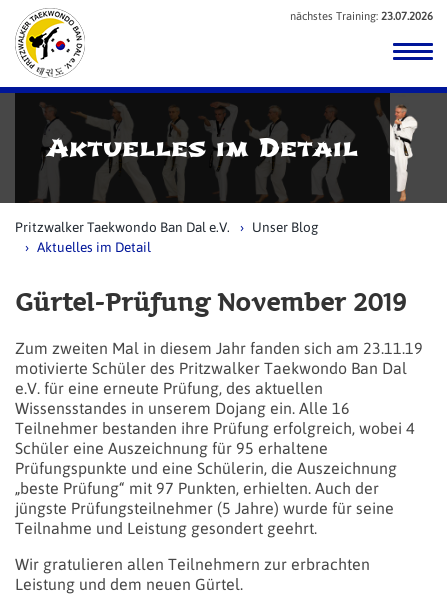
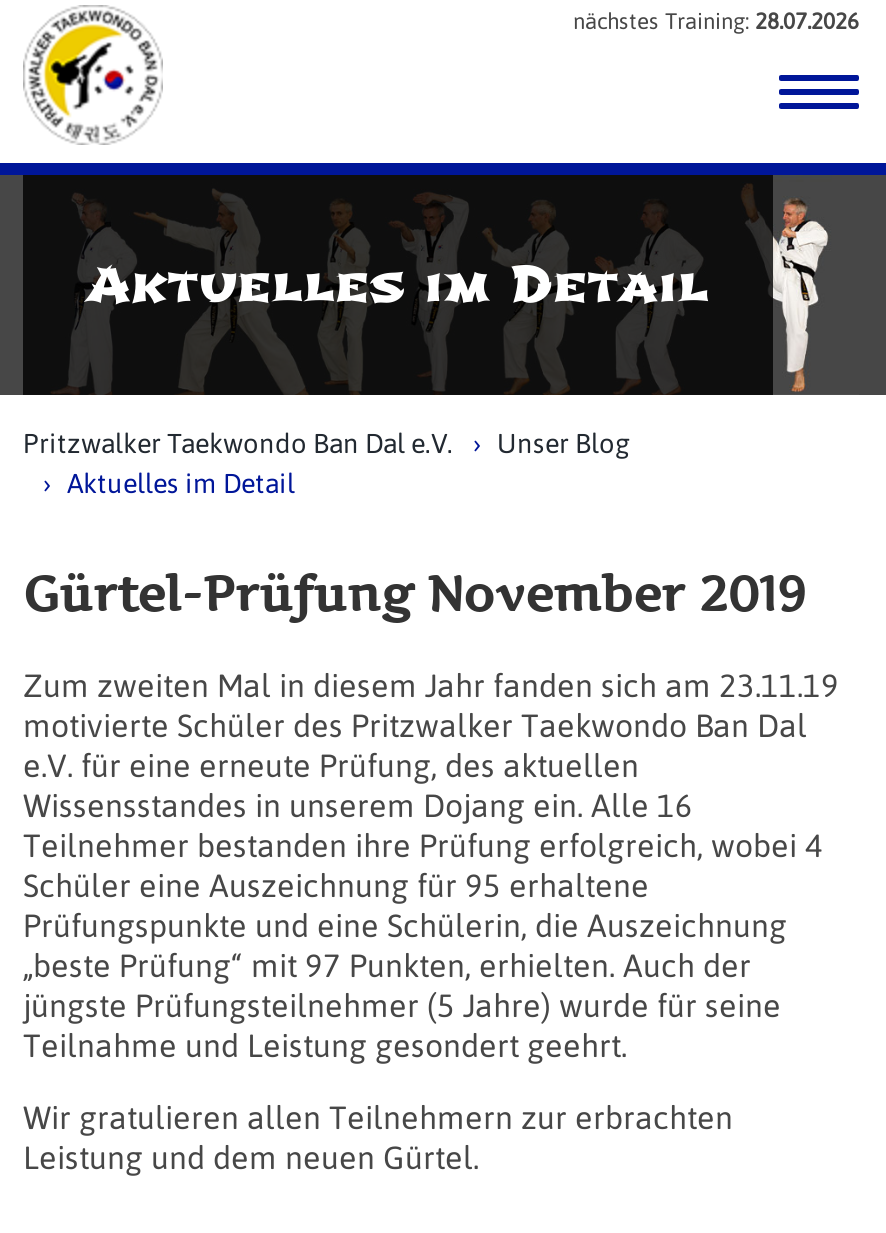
- nächstes Training: 23.07.2026
+ nächstes Training: 28.07.2026
